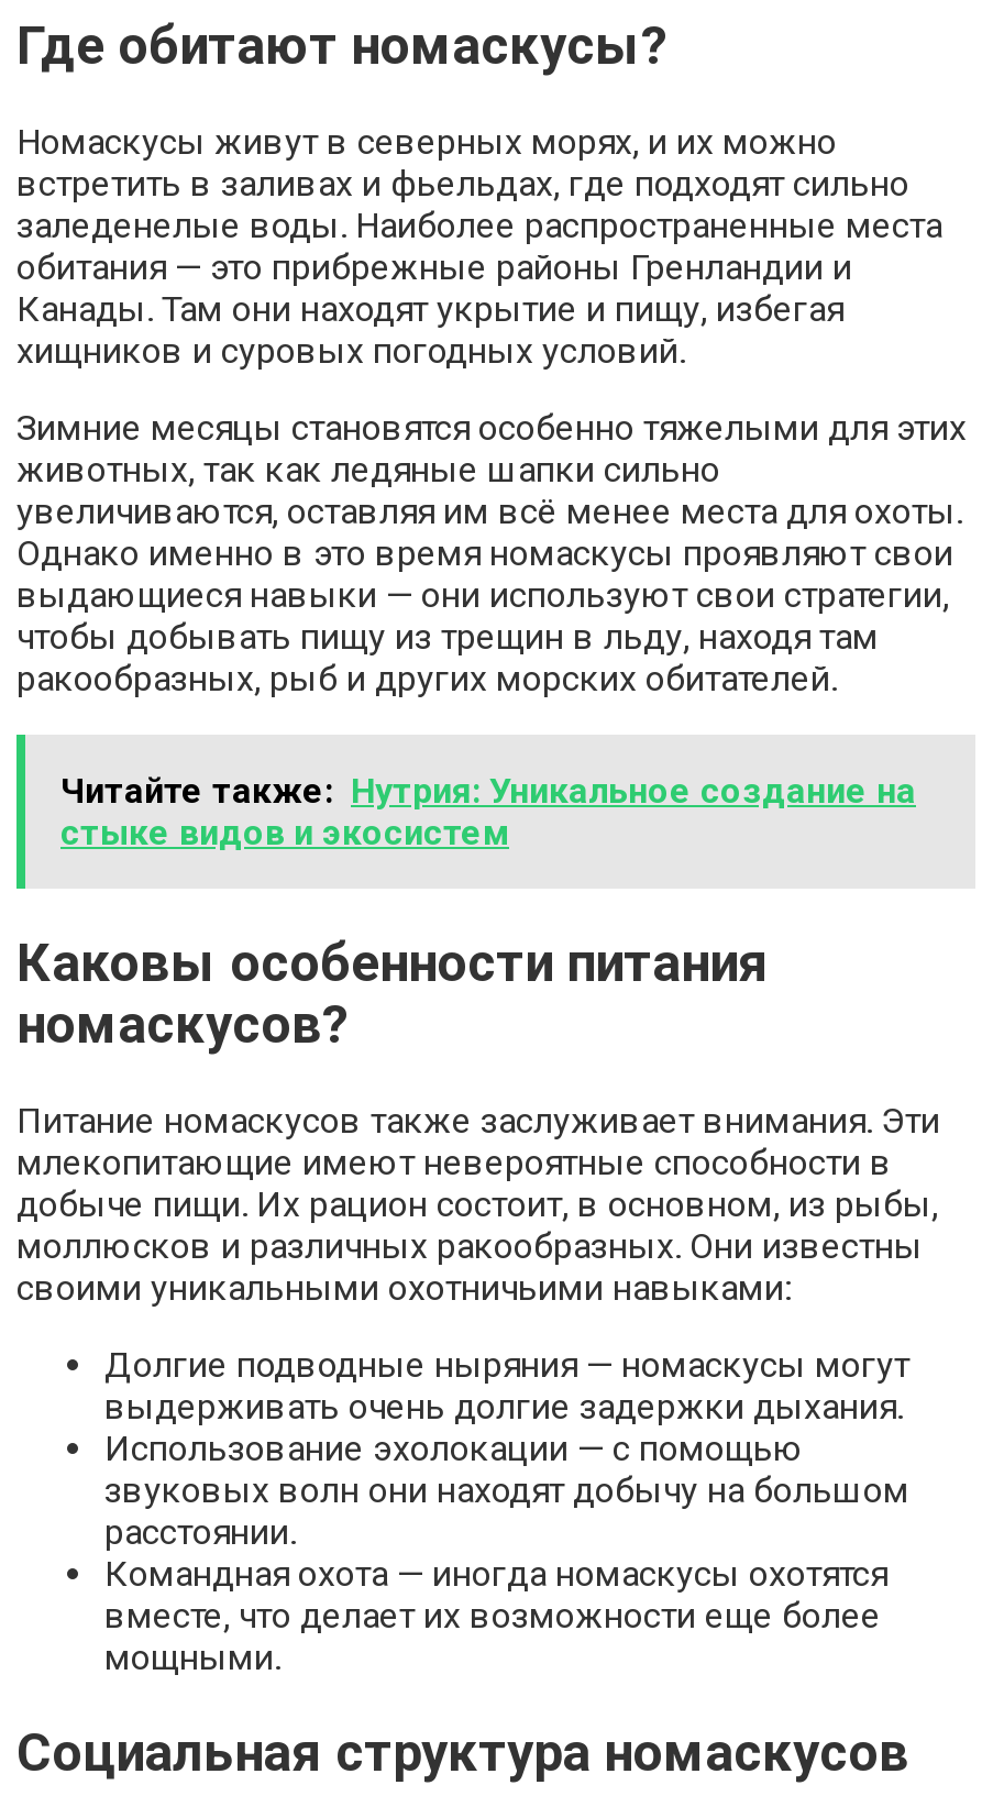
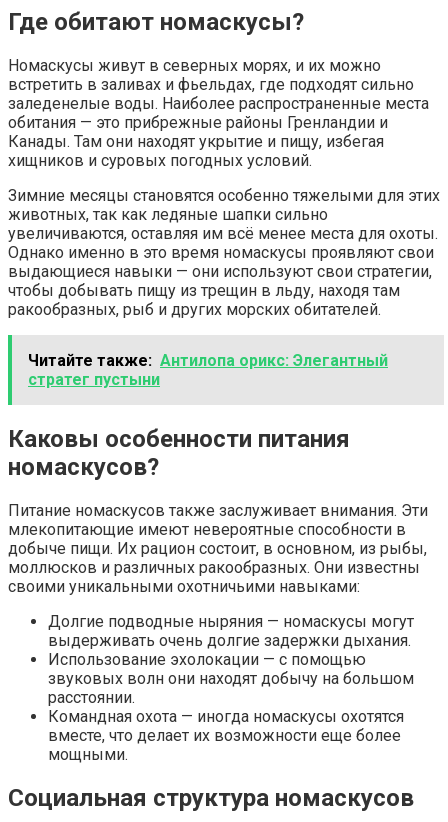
- Читайте также: Нутрия: Уникальное создание на
- стыке видов и экосистем
+ Читайте также: Антилопа орикс: Элегантный
+ стратег пустыни
